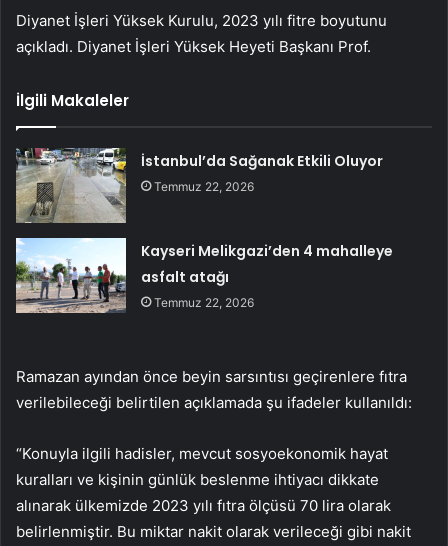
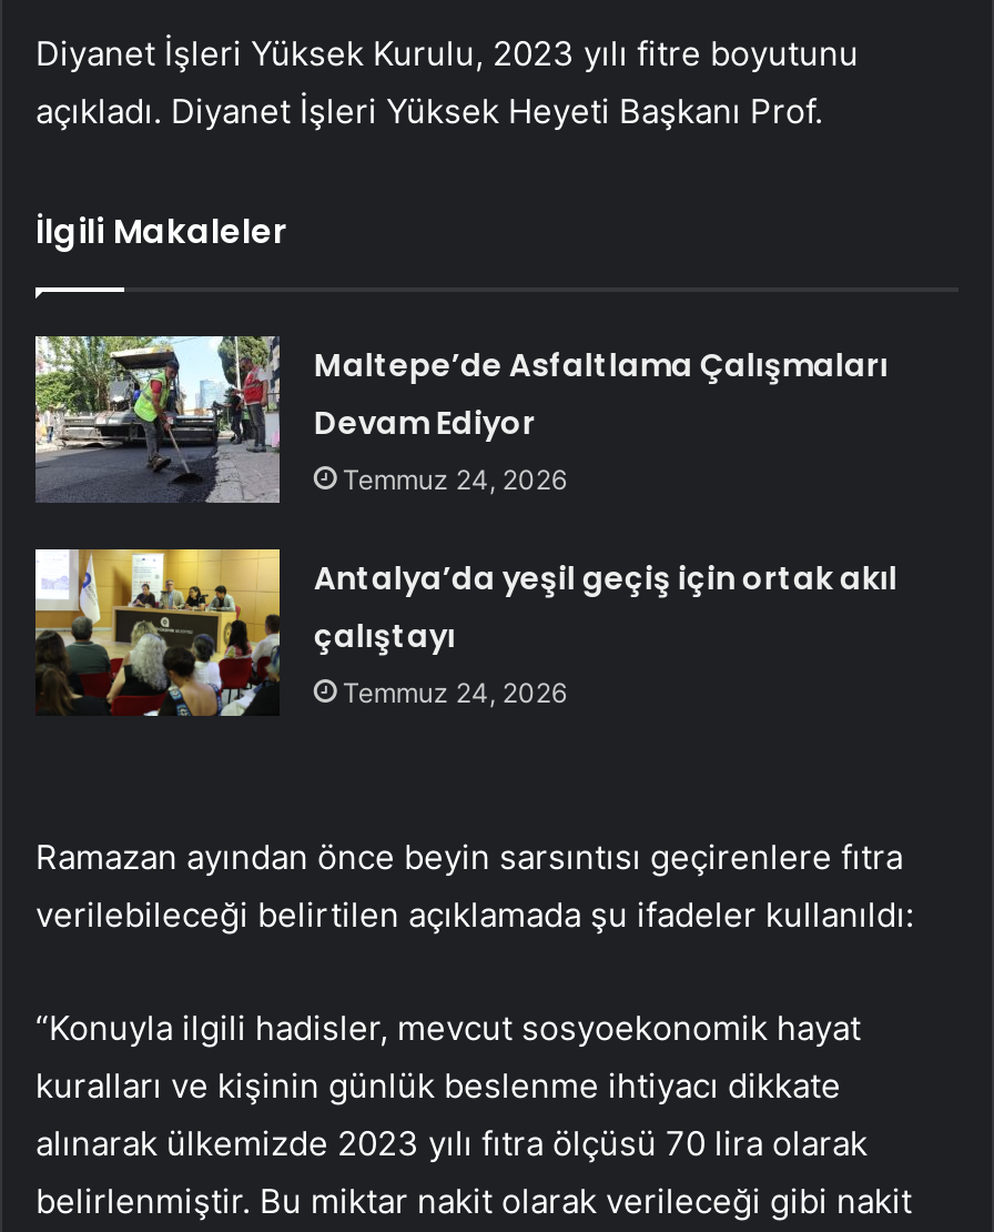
- [image]
- İstanbul’da Sağanak Etkili Oluyor
- Temmuz 22, 2026
+ [image]
+ Maltepe’de Asfaltlama Çalışmaları
+ Devam Ediyor
+ Temmuz 24, 2026

- [image]
- Kayseri Melikgazi’den 4 mahalleye
- asfalt atağı
- Temmuz 22, 2026
+ [image]
+ Antalya’da yeşil geçiş için ortak akıl
+ çalıştayı
+ Temmuz 24, 2026
